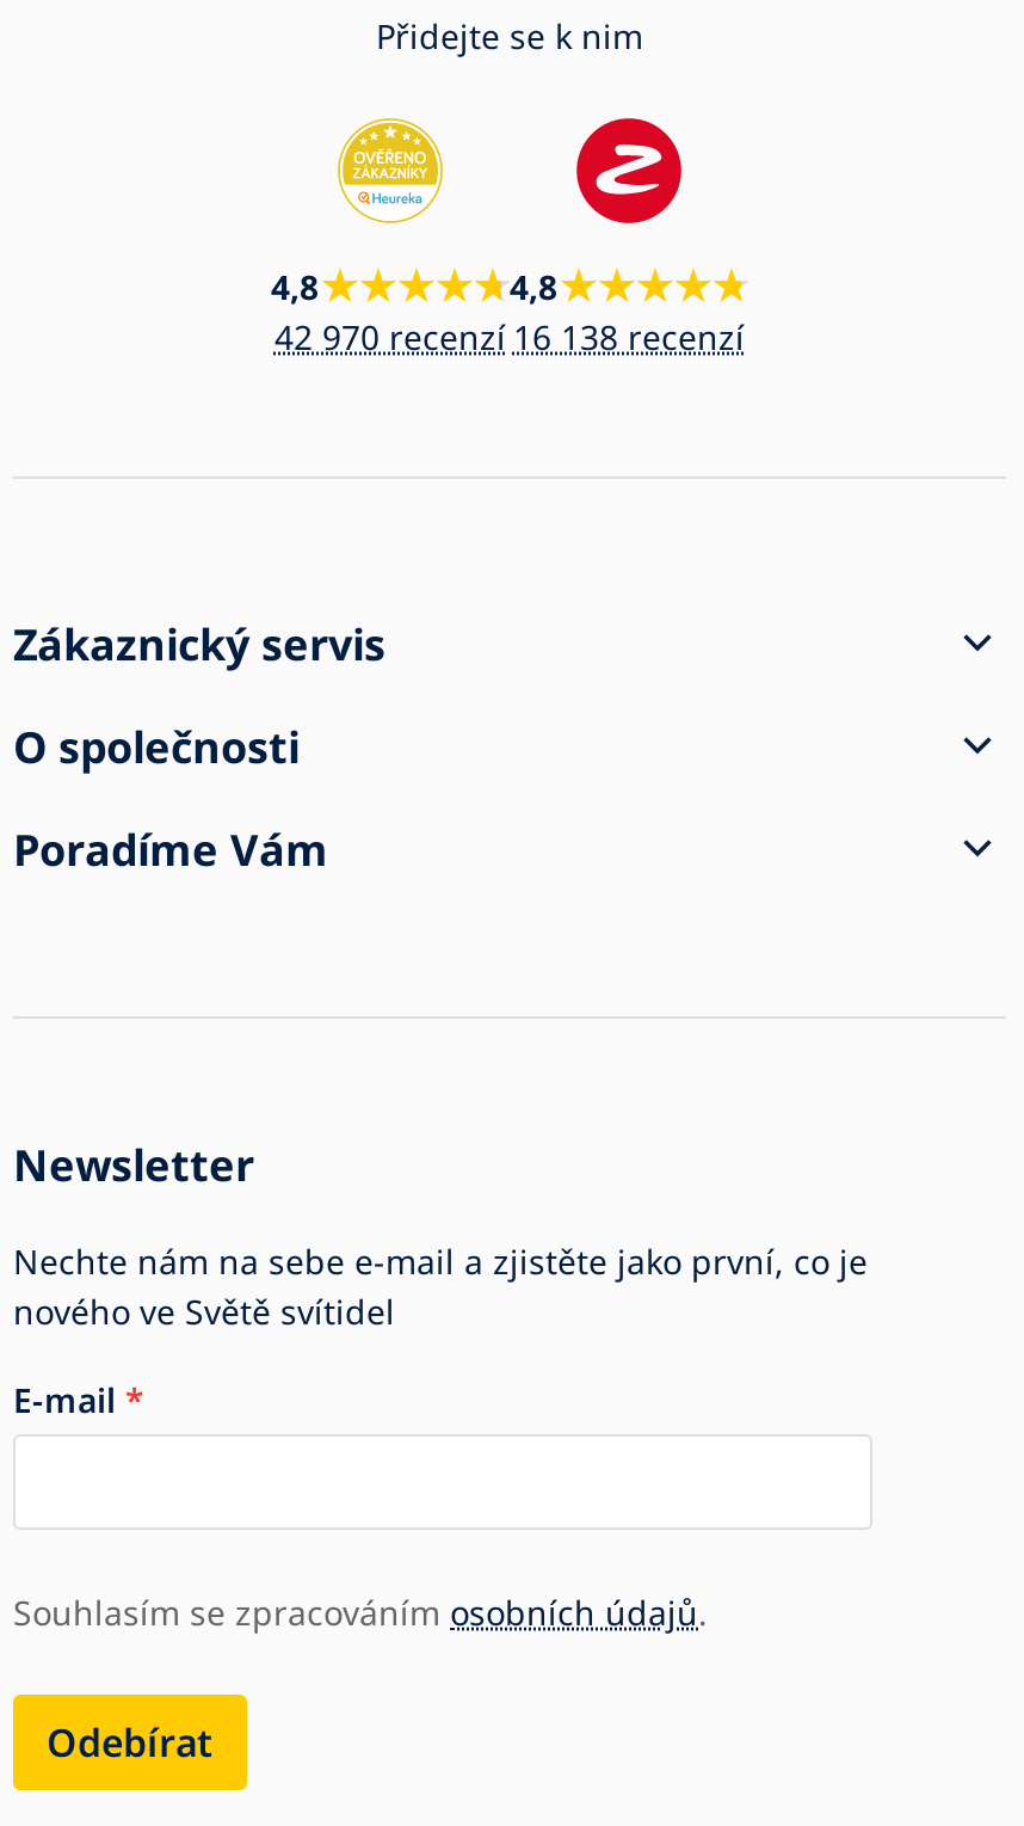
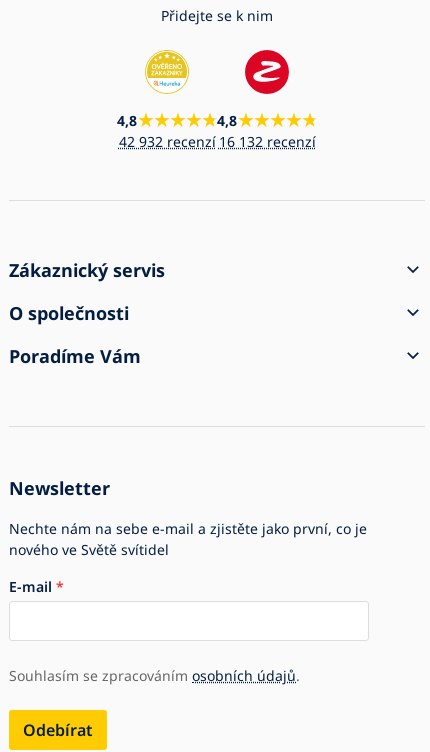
- 42 970 recenzí
+ 42 932 recenzí

- 16 138 recenzí
+ 16 132 recenzí
